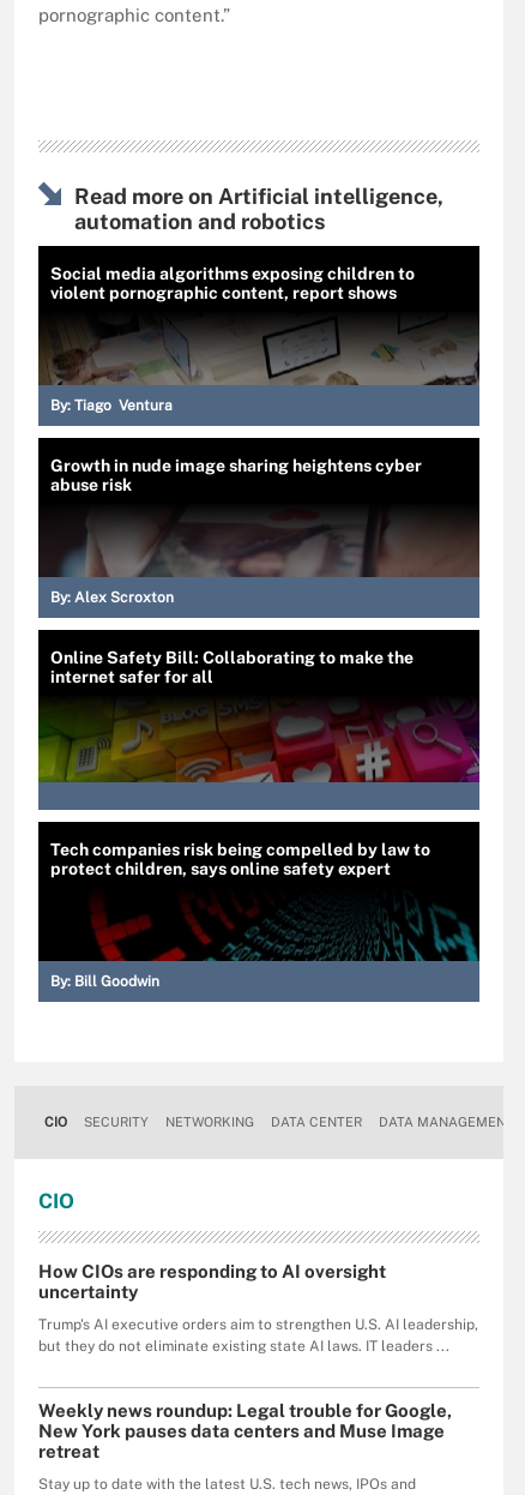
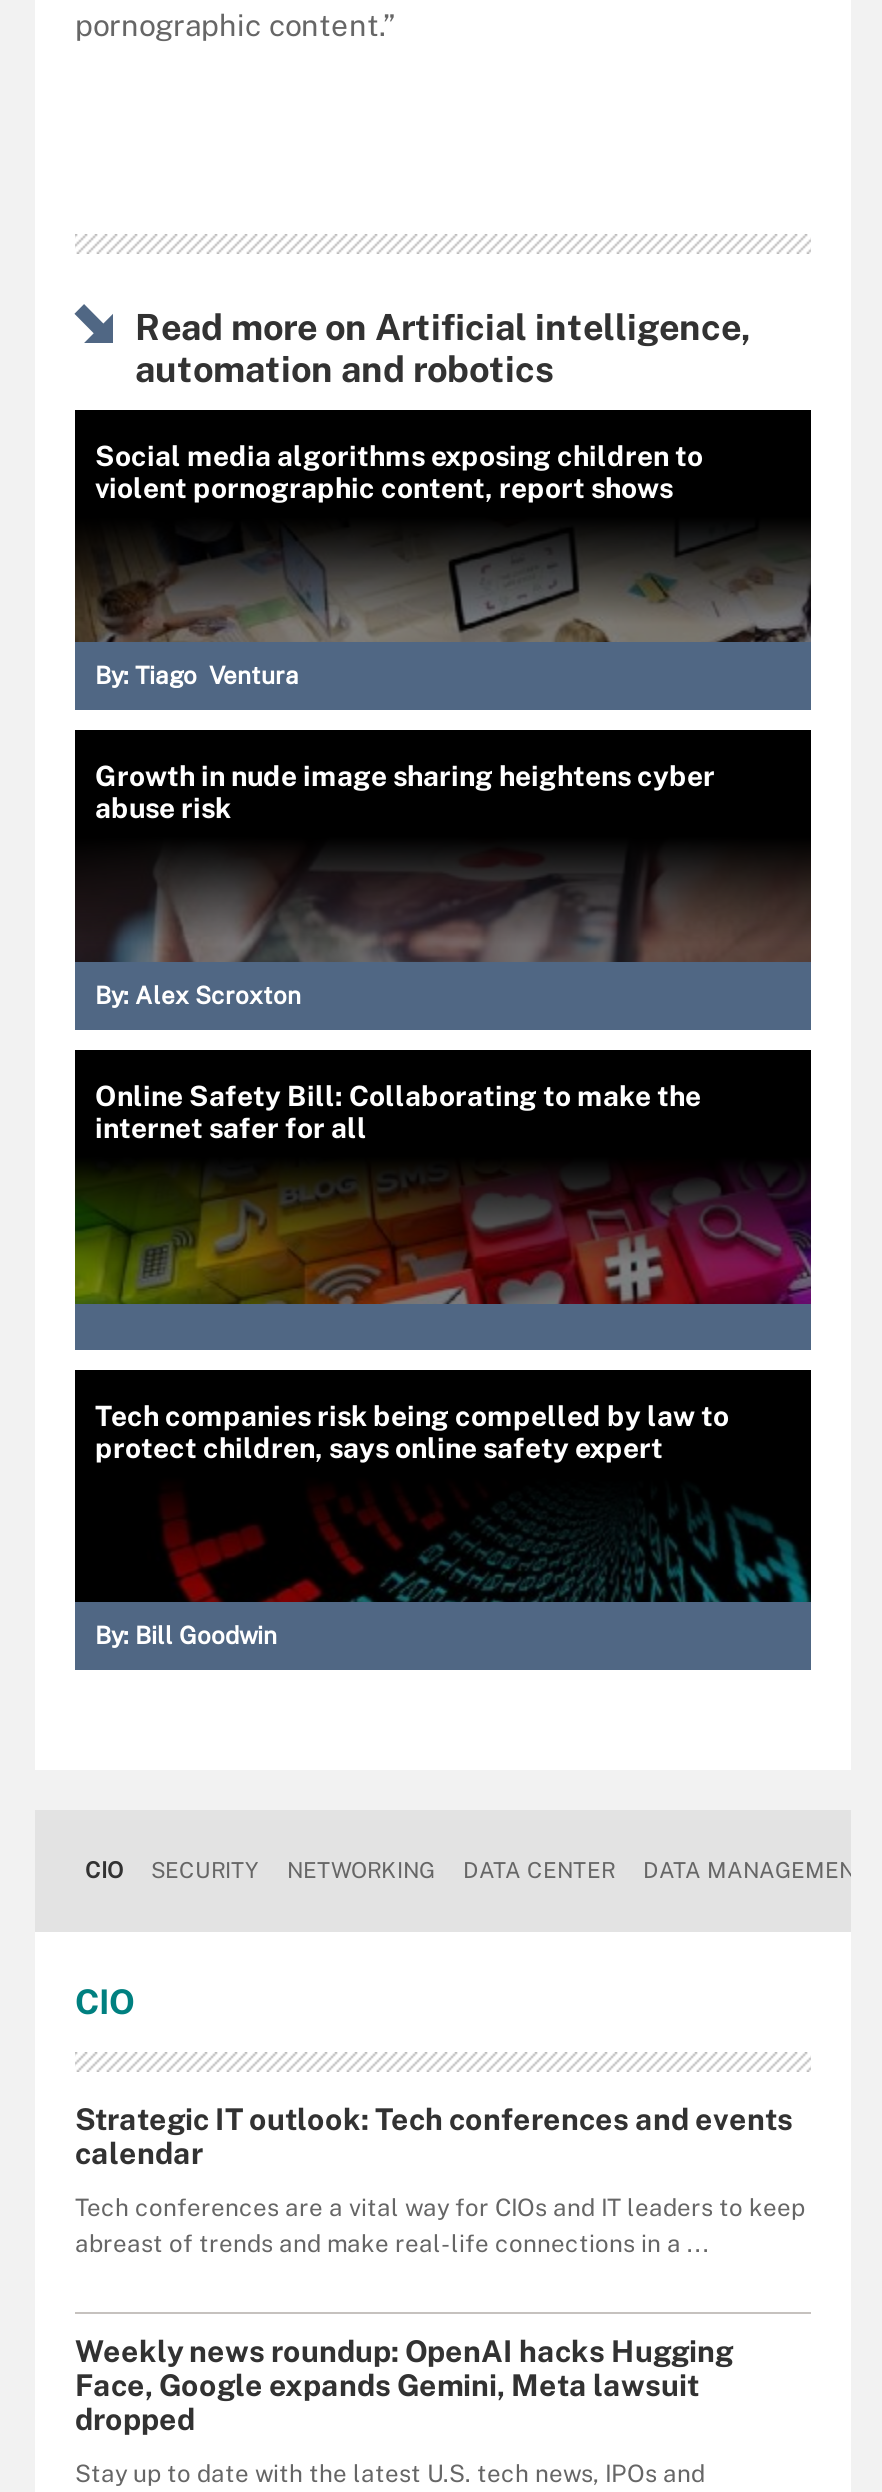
- How CIOs are responding to AI oversight
- uncertainty
+ Strategic IT outlook: Tech conferences and events
+ calendar

- Trump's AI executive orders aim to strengthen U.S. AI leadership,
- but they do not eliminate existing state AI laws. IT leaders ...
+ Tech conferences are a vital way for CIOs and IT leaders to keep
+ abreast of trends and make real-life connections in a ...

- Weekly news roundup: Legal trouble for Google,
- New York pauses data centers and Muse Image
- retreat
+ Weekly news roundup: OpenAI hacks Hugging
+ Face, Google expands Gemini, Meta lawsuit
+ dropped
